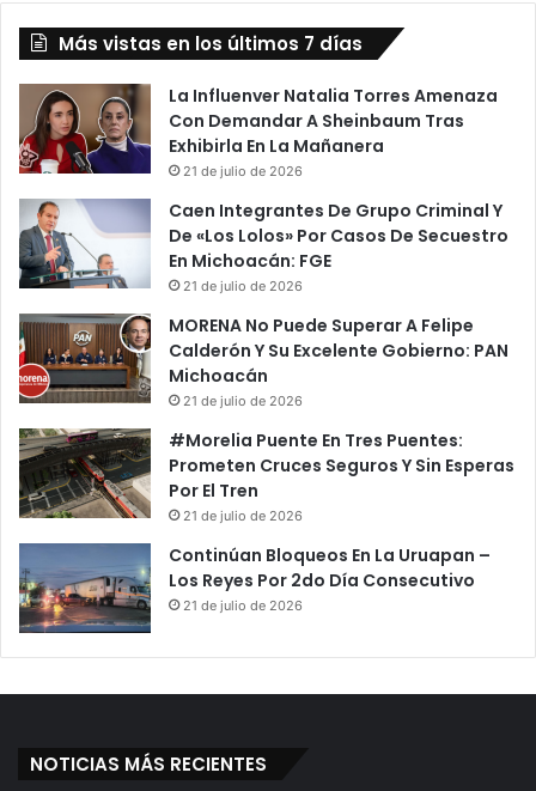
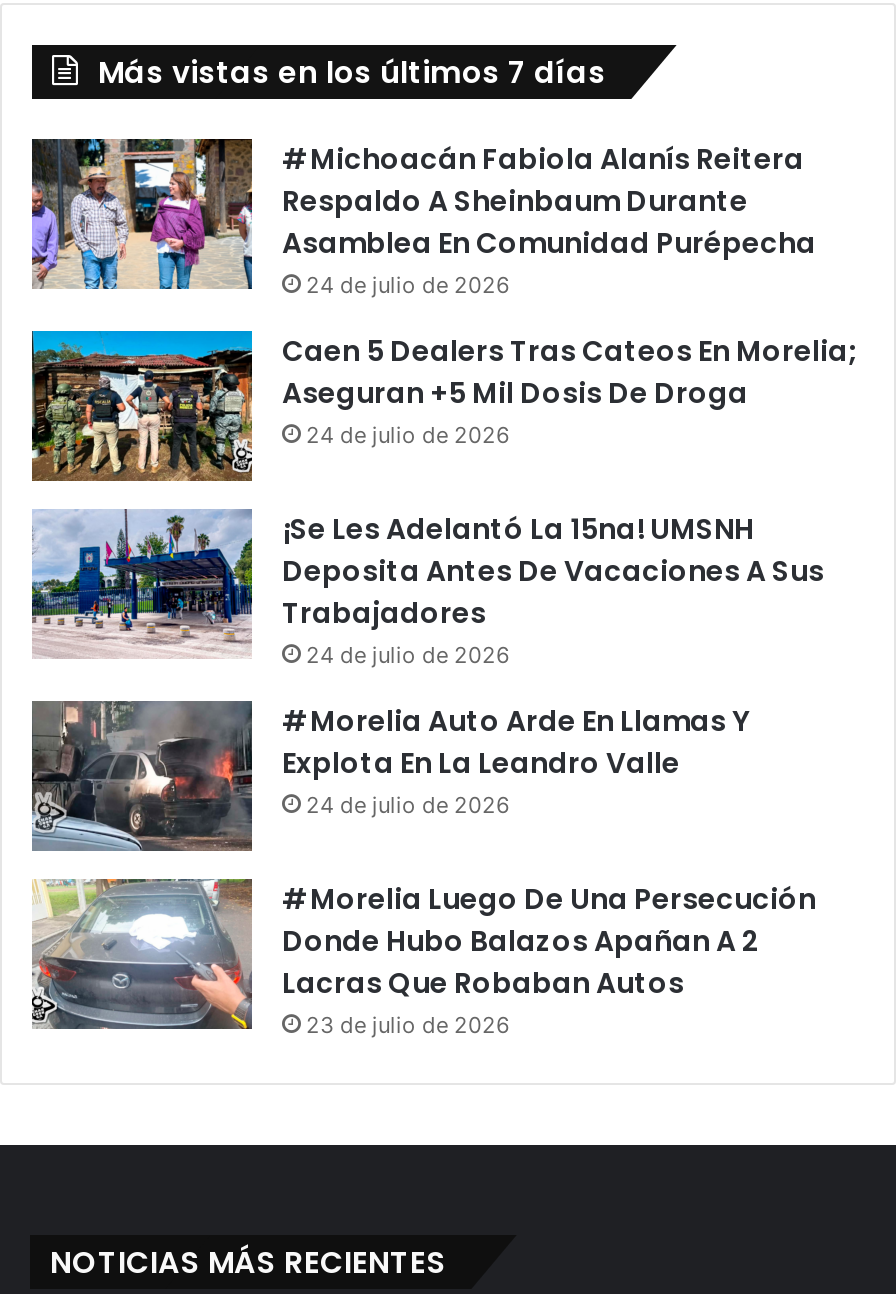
- [image]
- La Influenver Natalia Torres Amenaza
- Con Demandar A Sheinbaum Tras
- Exhibirla En La Mañanera
- 21 de julio de 2026
+ [image]
+ #Michoacán Fabiola Alanís Reitera
+ Respaldo A Sheinbaum Durante
+ Asamblea En Comunidad Purépecha
+ 24 de julio de 2026

- [image]
- Caen Integrantes De Grupo Criminal Y
- De «Los Lolos» Por Casos De Secuestro
- En Michoacán: FGE
- 21 de julio de 2026
+ [image]
+ Caen 5 Dealers Tras Cateos En Morelia;
+ Aseguran +5 Mil Dosis De Droga
+ 24 de julio de 2026

- [image]
- MORENA No Puede Superar A Felipe
- Calderón Y Su Excelente Gobierno: PAN
- Michoacán
- 21 de julio de 2026
+ [image]
+ ¡Se Les Adelantó La 15na! UMSNH
+ Deposita Antes De Vacaciones A Sus
+ Trabajadores
+ 24 de julio de 2026

- [image]
- #Morelia Puente En Tres Puentes:
- Prometen Cruces Seguros Y Sin Esperas
- Por El Tren
- 21 de julio de 2026
+ [image]
+ #Morelia Auto Arde En Llamas Y
+ Explota En La Leandro Valle
+ 24 de julio de 2026

- [image]
- Continúan Bloqueos En La Uruapan –
- Los Reyes Por 2do Día Consecutivo
- 21 de julio de 2026
+ [image]
+ #Morelia Luego De Una Persecución
+ Donde Hubo Balazos Apañan A 2
+ Lacras Que Robaban Autos
+ 23 de julio de 2026
